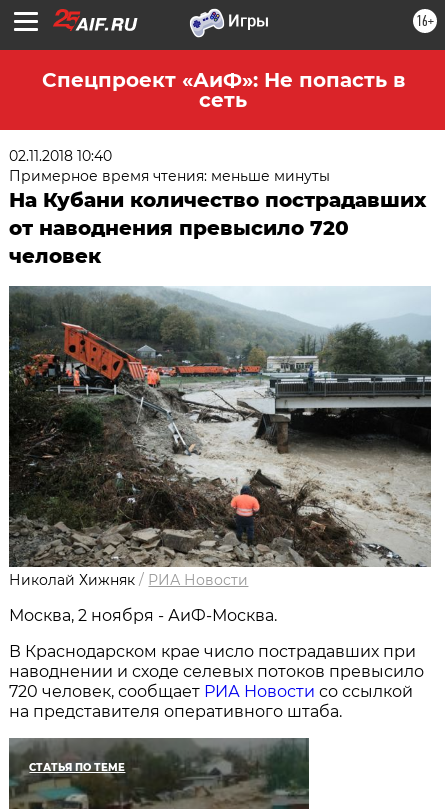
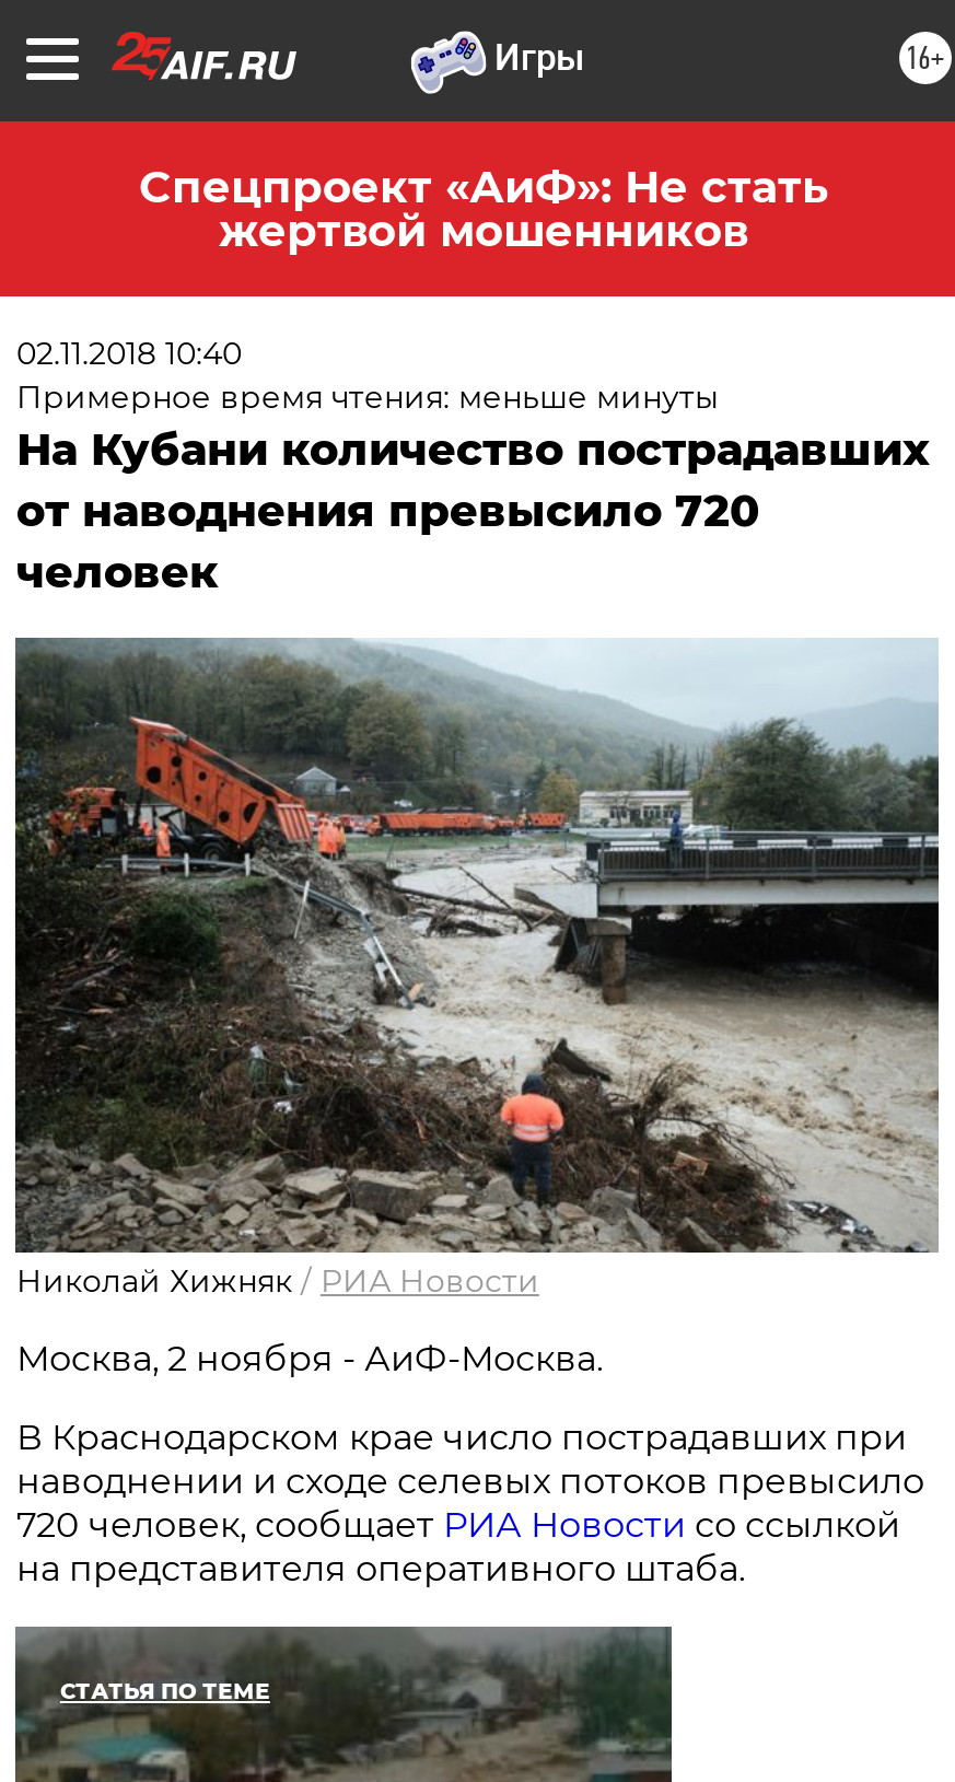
- Спецпроект «АиФ»: Не попасть в
- сеть
+ Спецпроект «АиФ»: Не стать
+ жертвой мошенников
